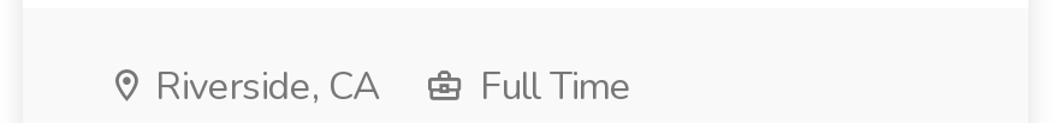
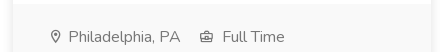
- Riverside, CA
+ Philadelphia, PA
